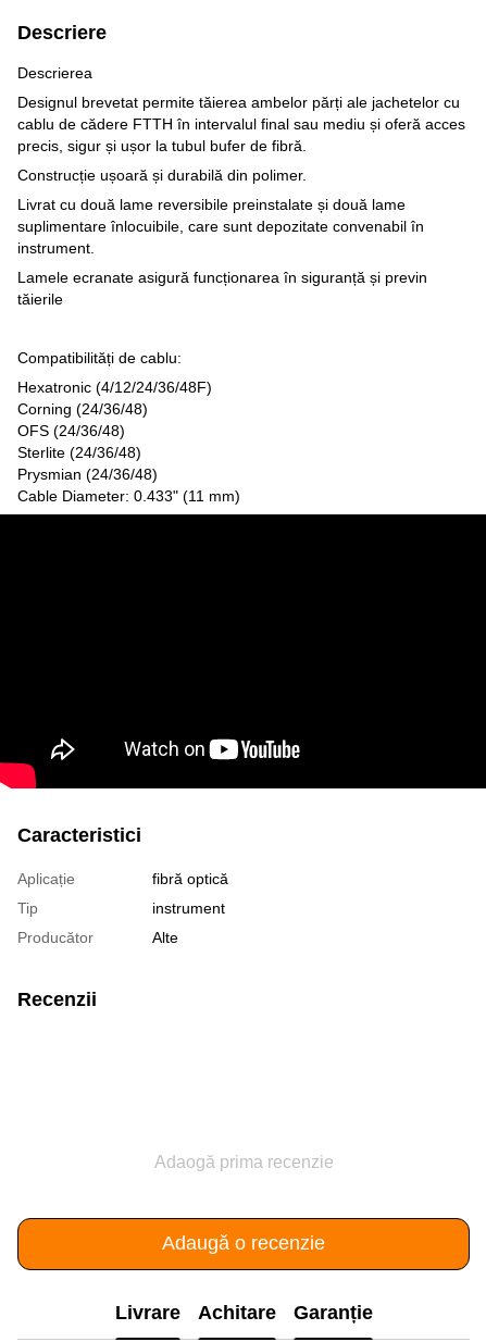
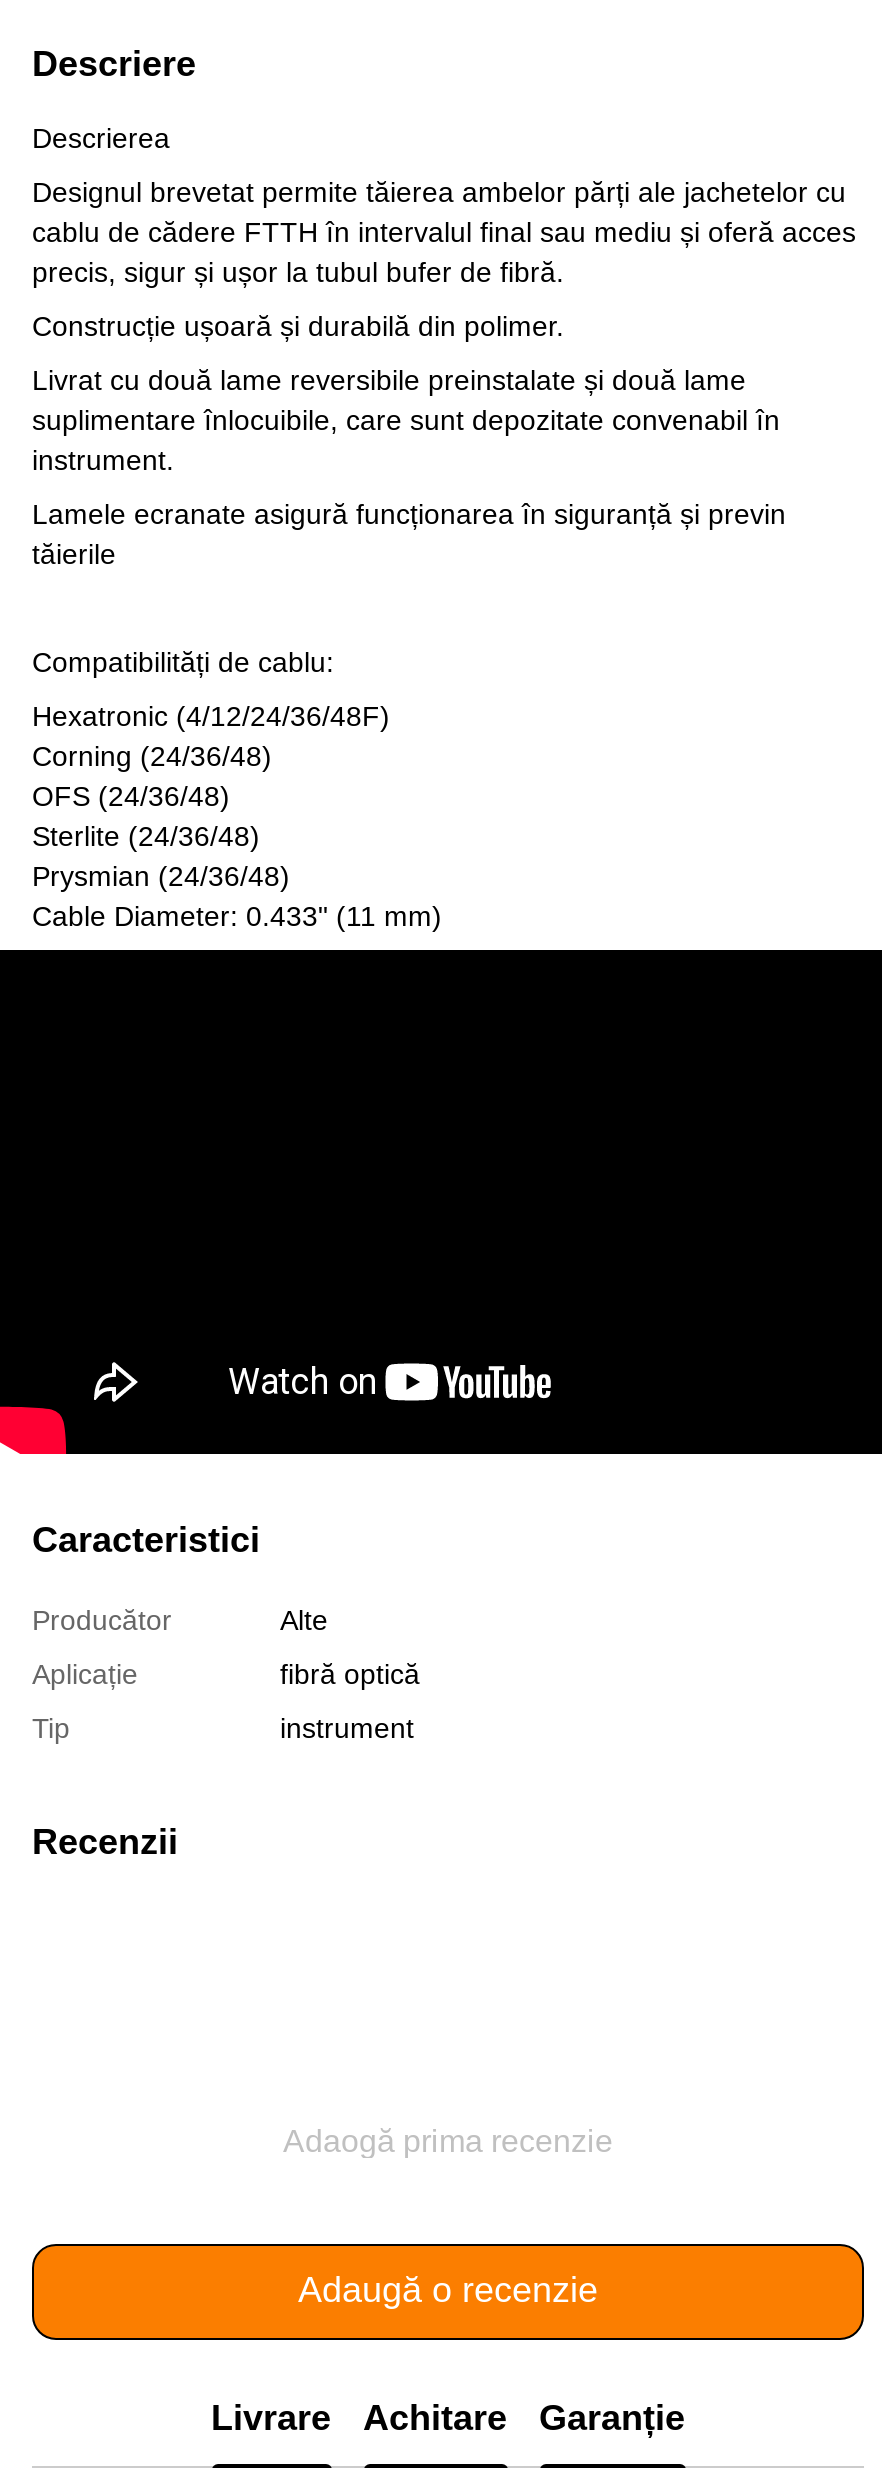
moved down: Aplicație | fibră optică | Tip | instrument

moved up: Producător | Alte
